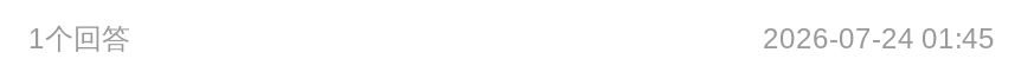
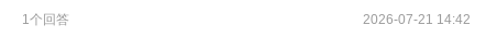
- 2026-07-24 01:45
+ 2026-07-21 14:42
